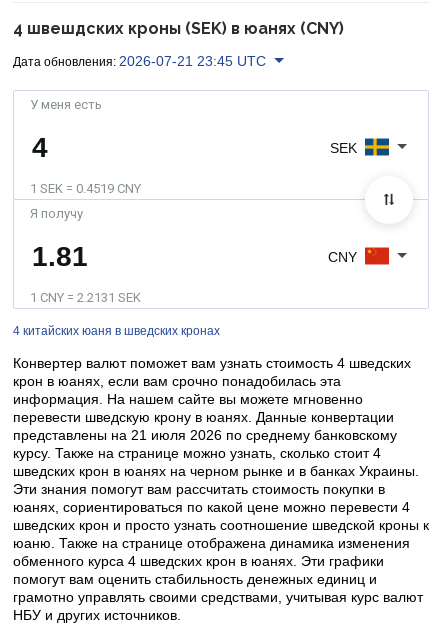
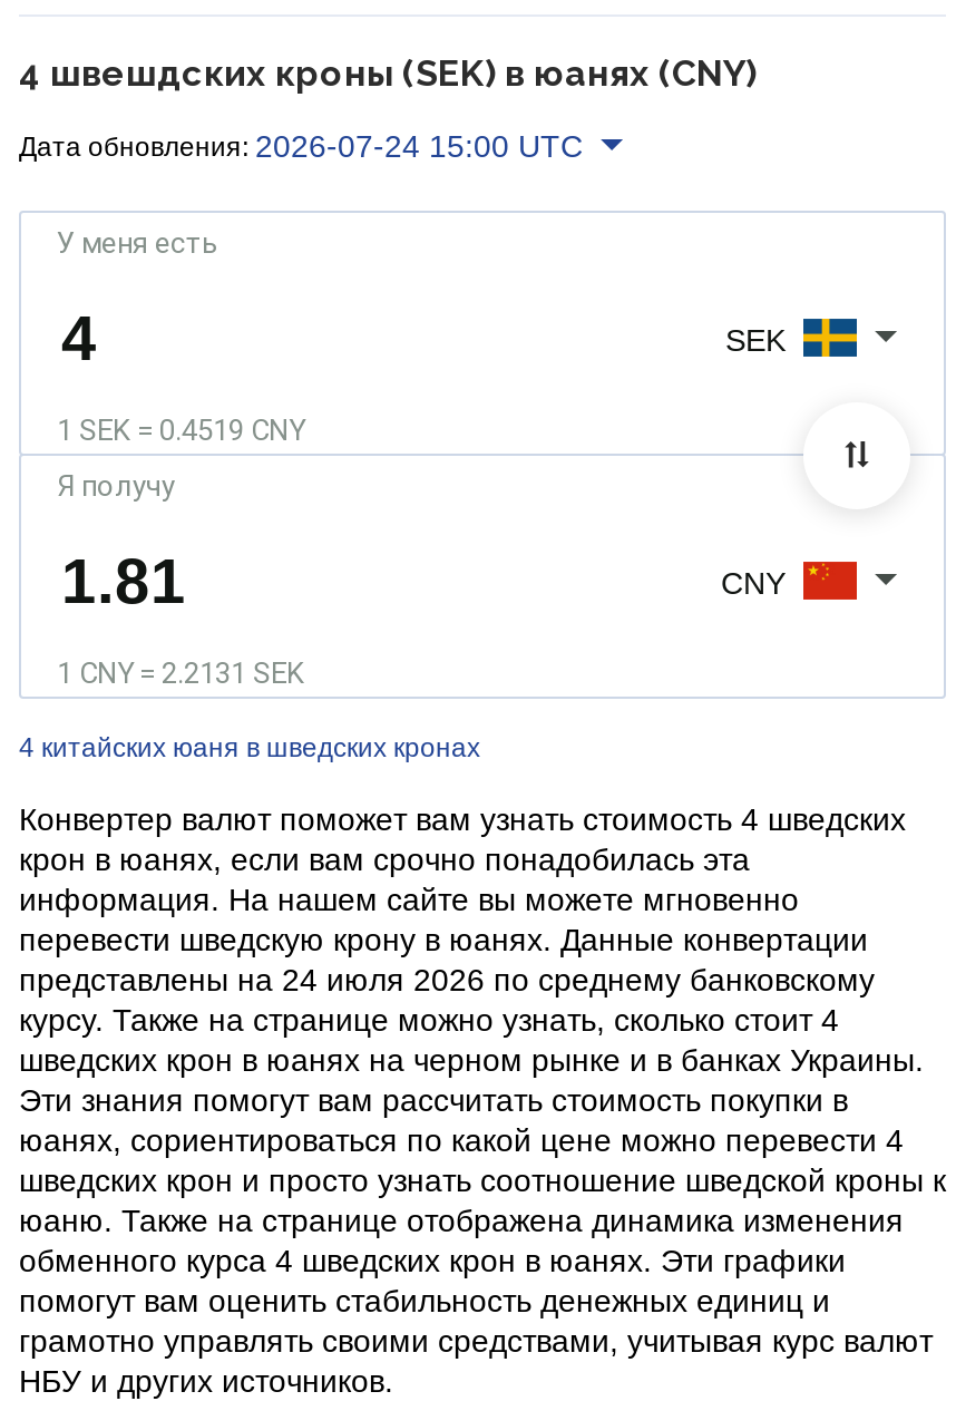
- Дата обновления: 2026-07-21 23:45 UTC
+ Дата обновления: 2026-07-24 15:00 UTC

- представлены на 21 июля 2026 по среднему банковскому
+ представлены на 24 июля 2026 по среднему банковскому
